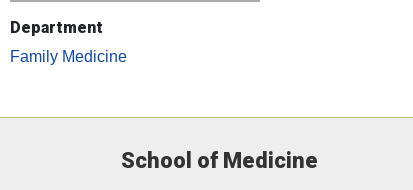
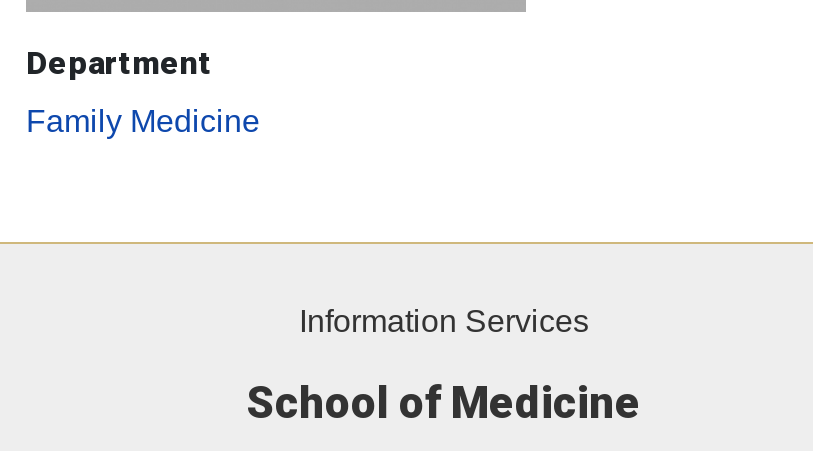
+ Information Services
